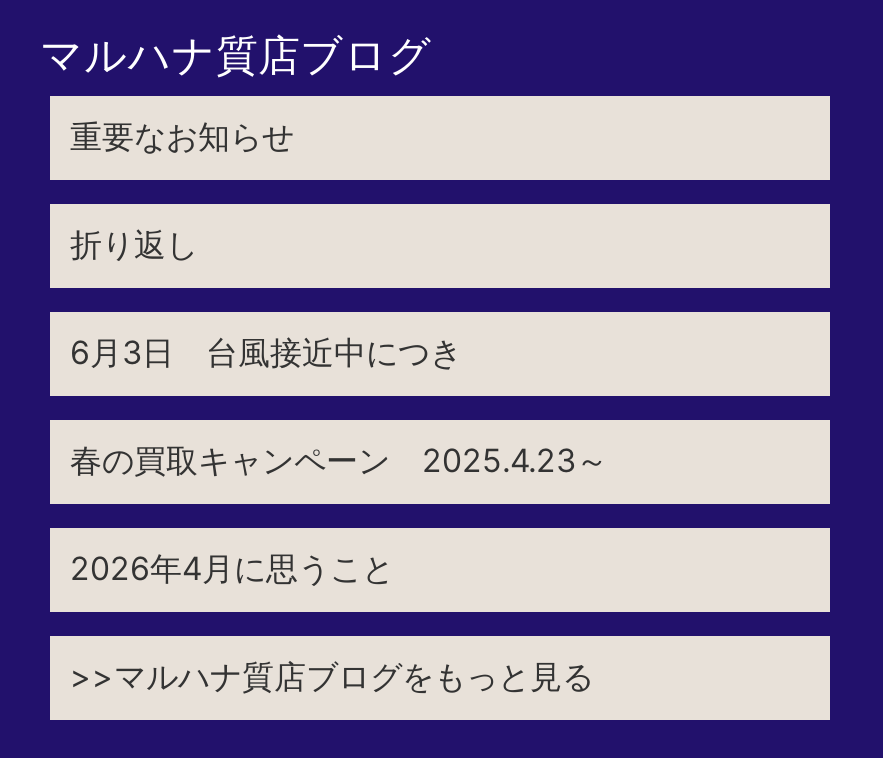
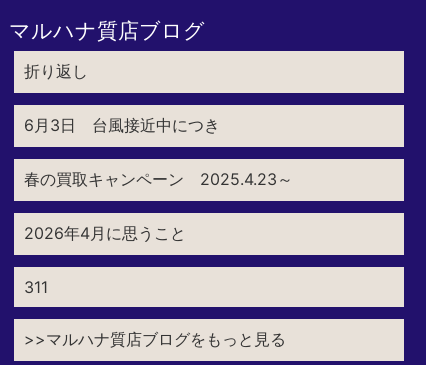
- 重要なお知らせ

moved up: 折り返し | 6月3日 台風接近中につき | 春の買取キャンペーン 2025.4.23～ | 2026年4月に思うこと

+ 311
